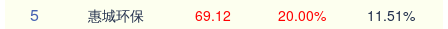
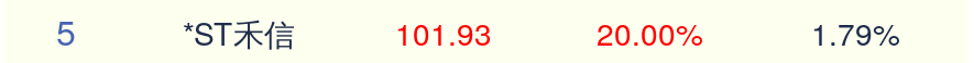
- 惠城环保
- 69.12
+ *ST禾信
+ 101.93

- 11.51%
+ 1.79%
